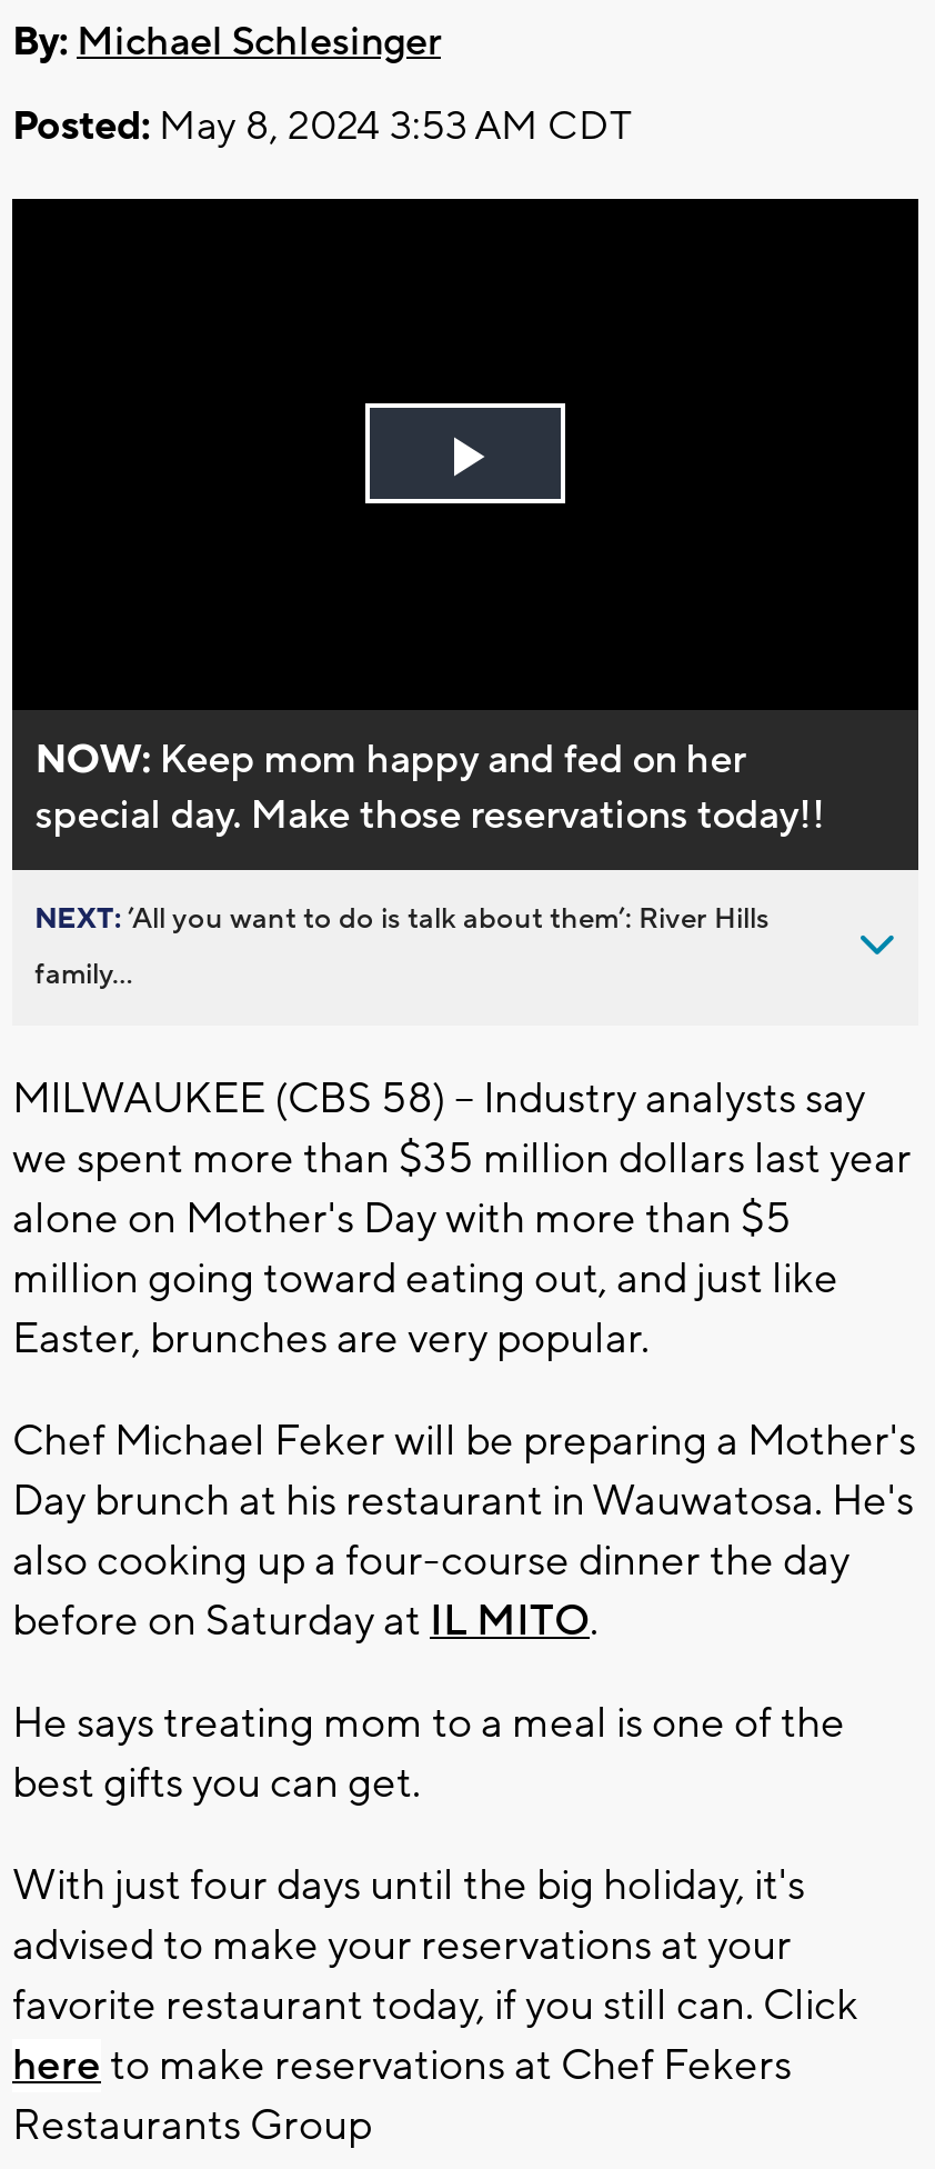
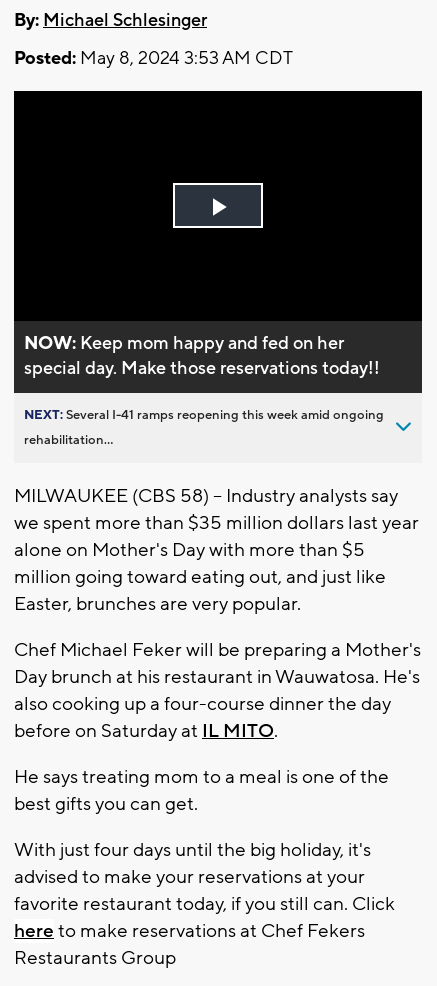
- NEXT: ’All you want to do is talk about them’: River Hills
+ NEXT: Several I-41 ramps reopening this week amid ongoing

- family...
+ rehabilitation...
